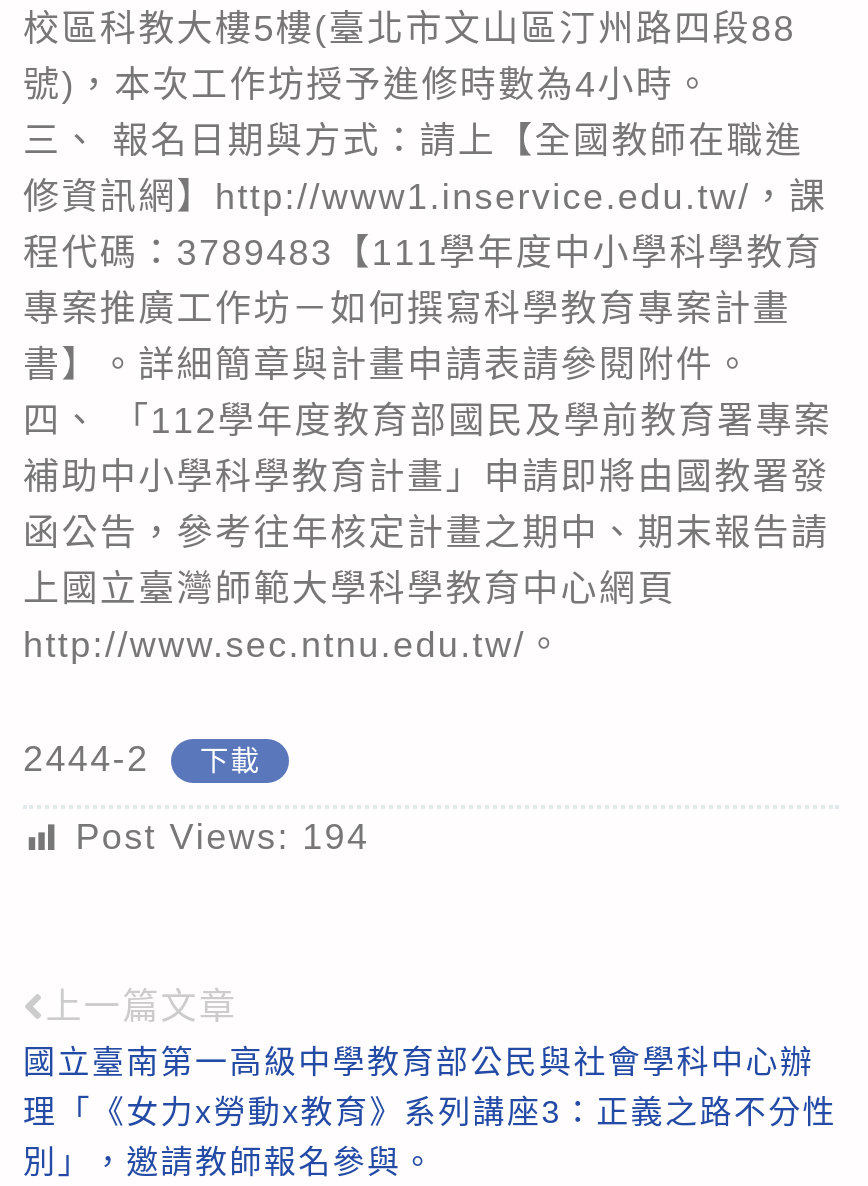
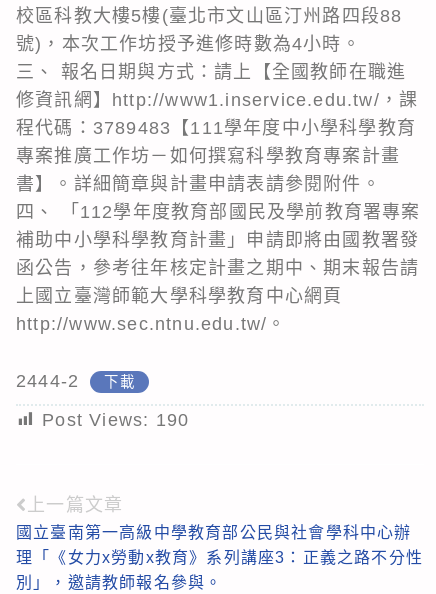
- Post Views: 194
+ Post Views: 190
